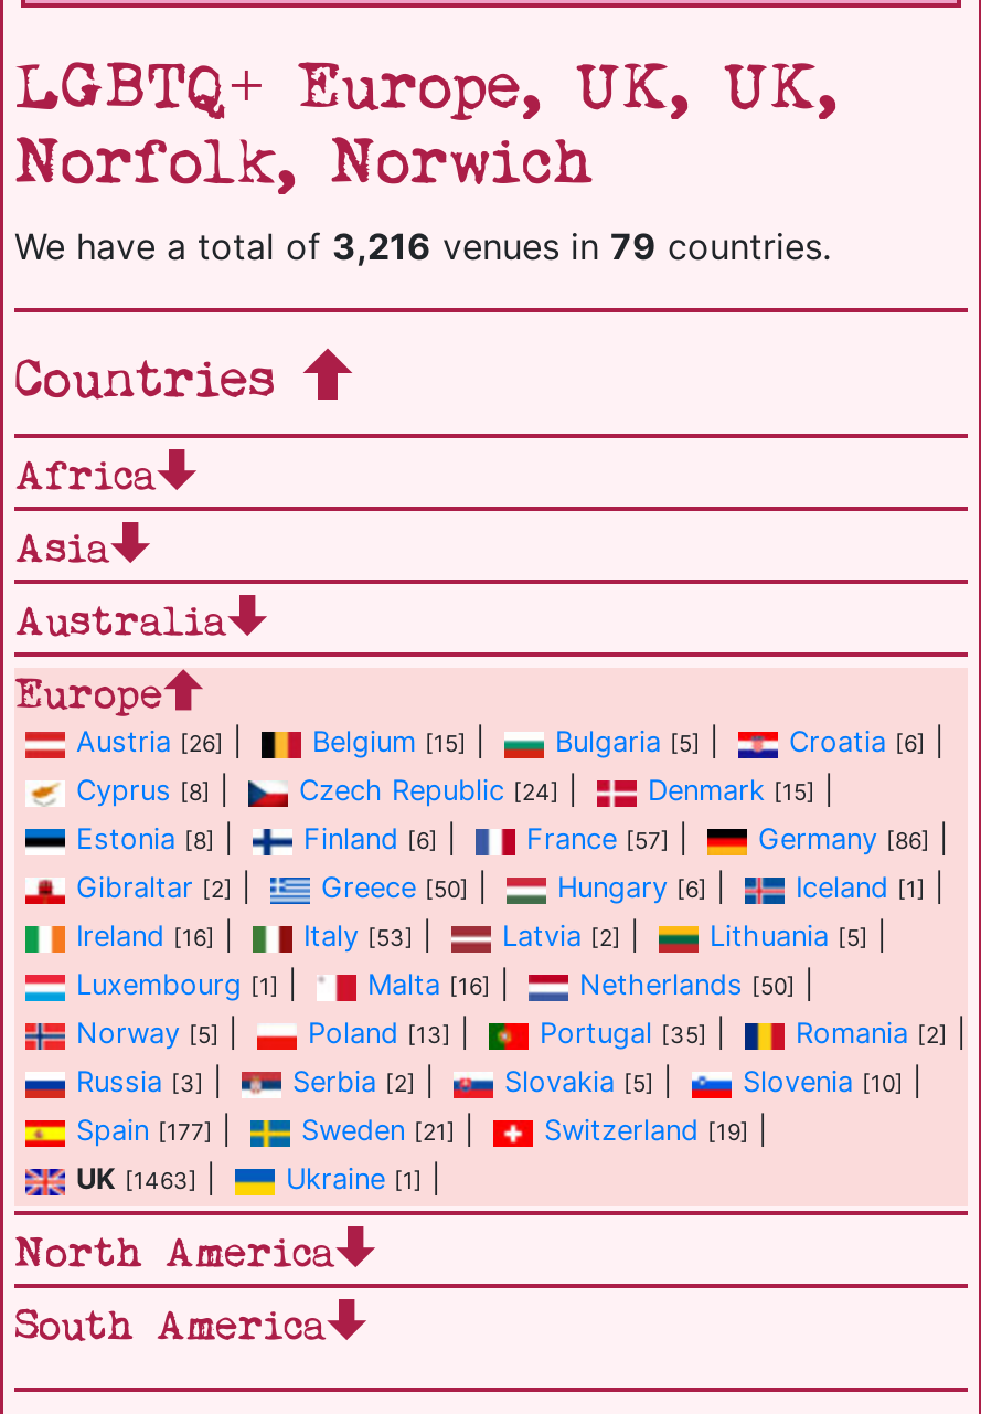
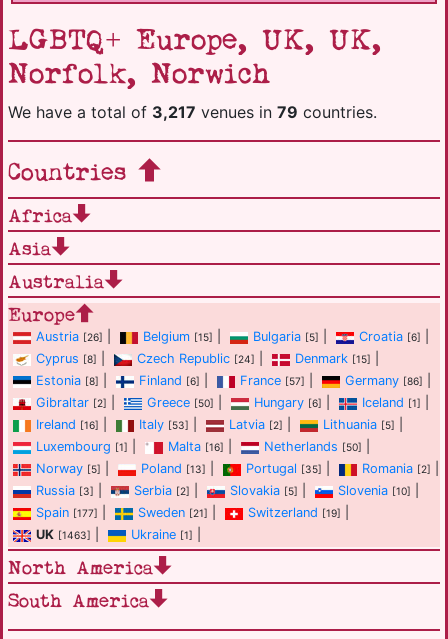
- We have a total of 3,216 venues in 79 countries.
+ We have a total of 3,217 venues in 79 countries.
